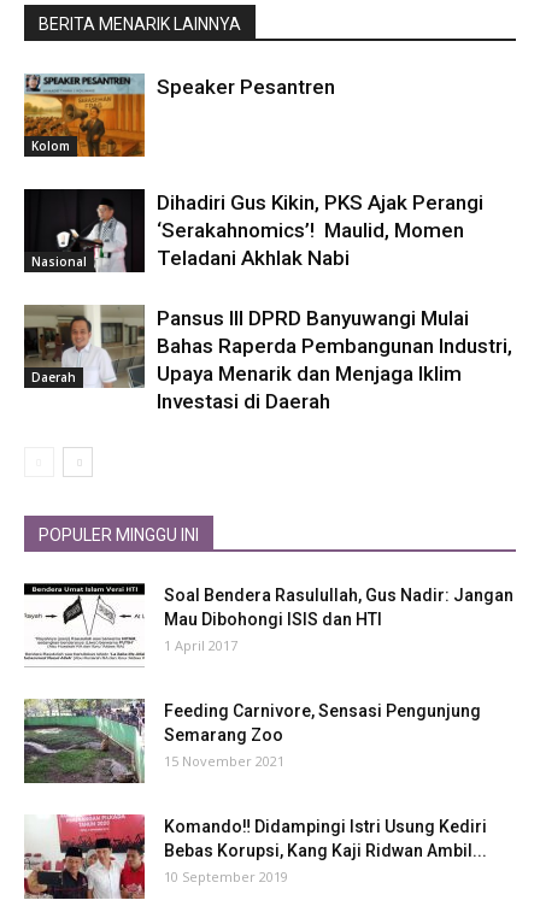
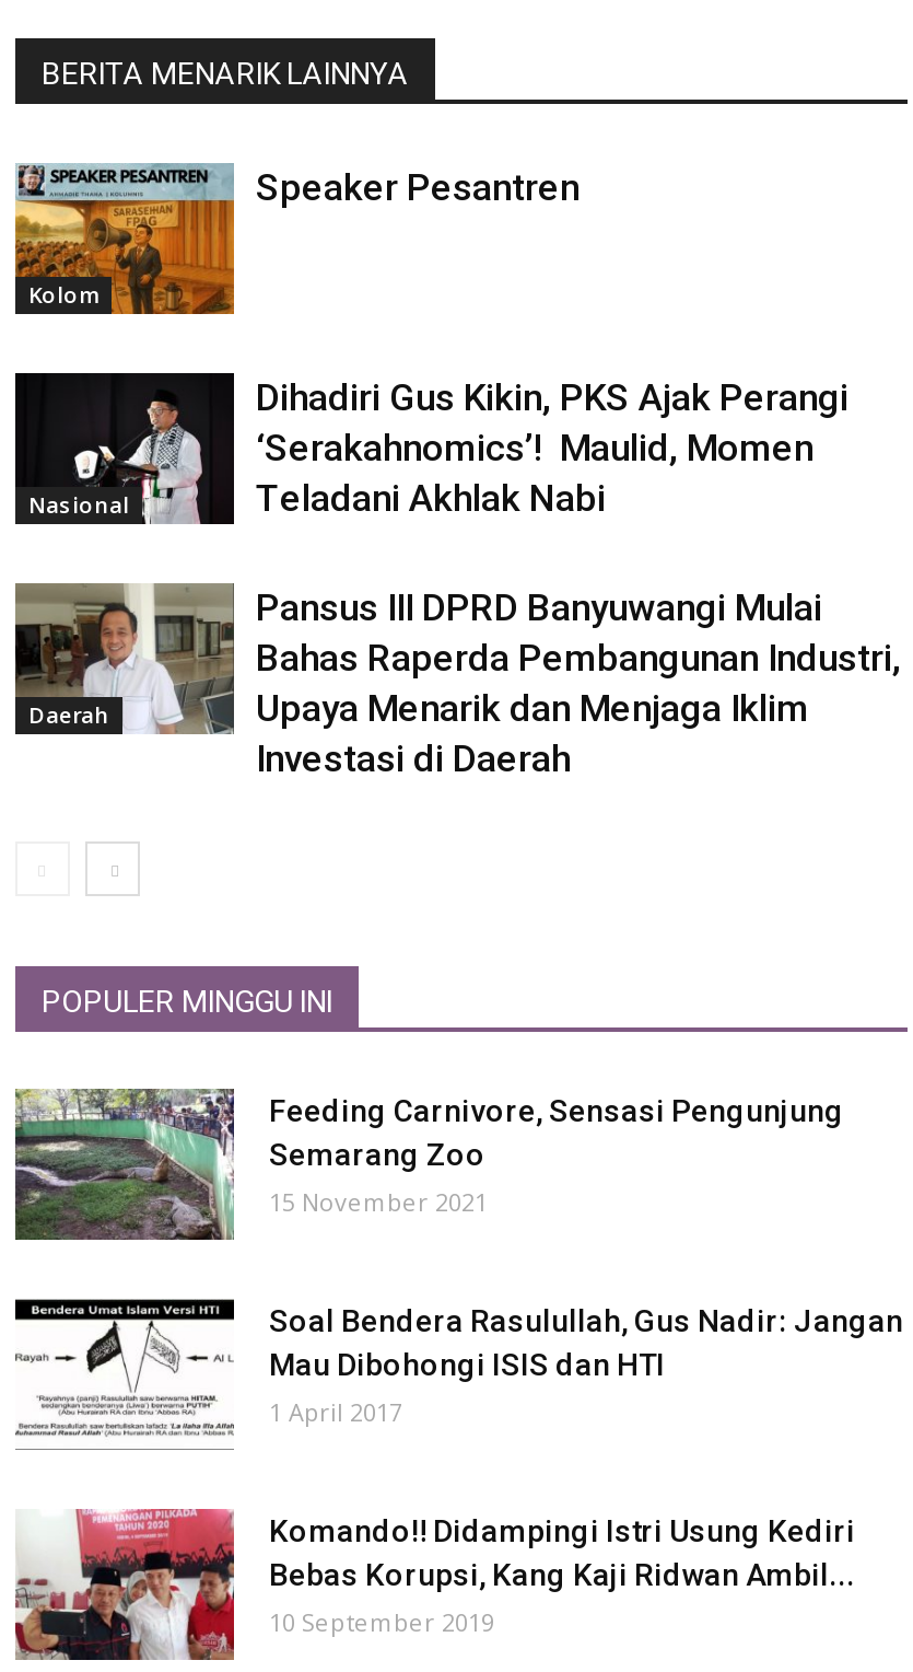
moved down: [image] | Soal Bendera Rasulullah, Gus Nadir: Jangan | Mau Dibohongi ISIS dan HTI | 1 April 2017

moved up: [image] | Feeding Carnivore, Sensasi Pengunjung | Semarang Zoo | 15 November 2021
